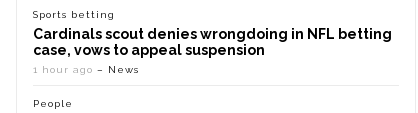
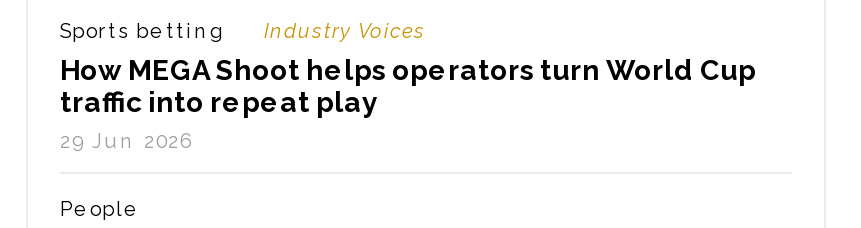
- Cardinals scout denies wrongdoing in NFL betting
- case, vows to appeal suspension
- 1 hour ago – News
+ Industry Voices
+ How MEGA Shoot helps operators turn World Cup
+ traffic into repeat play
+ 29 Jun 2026
